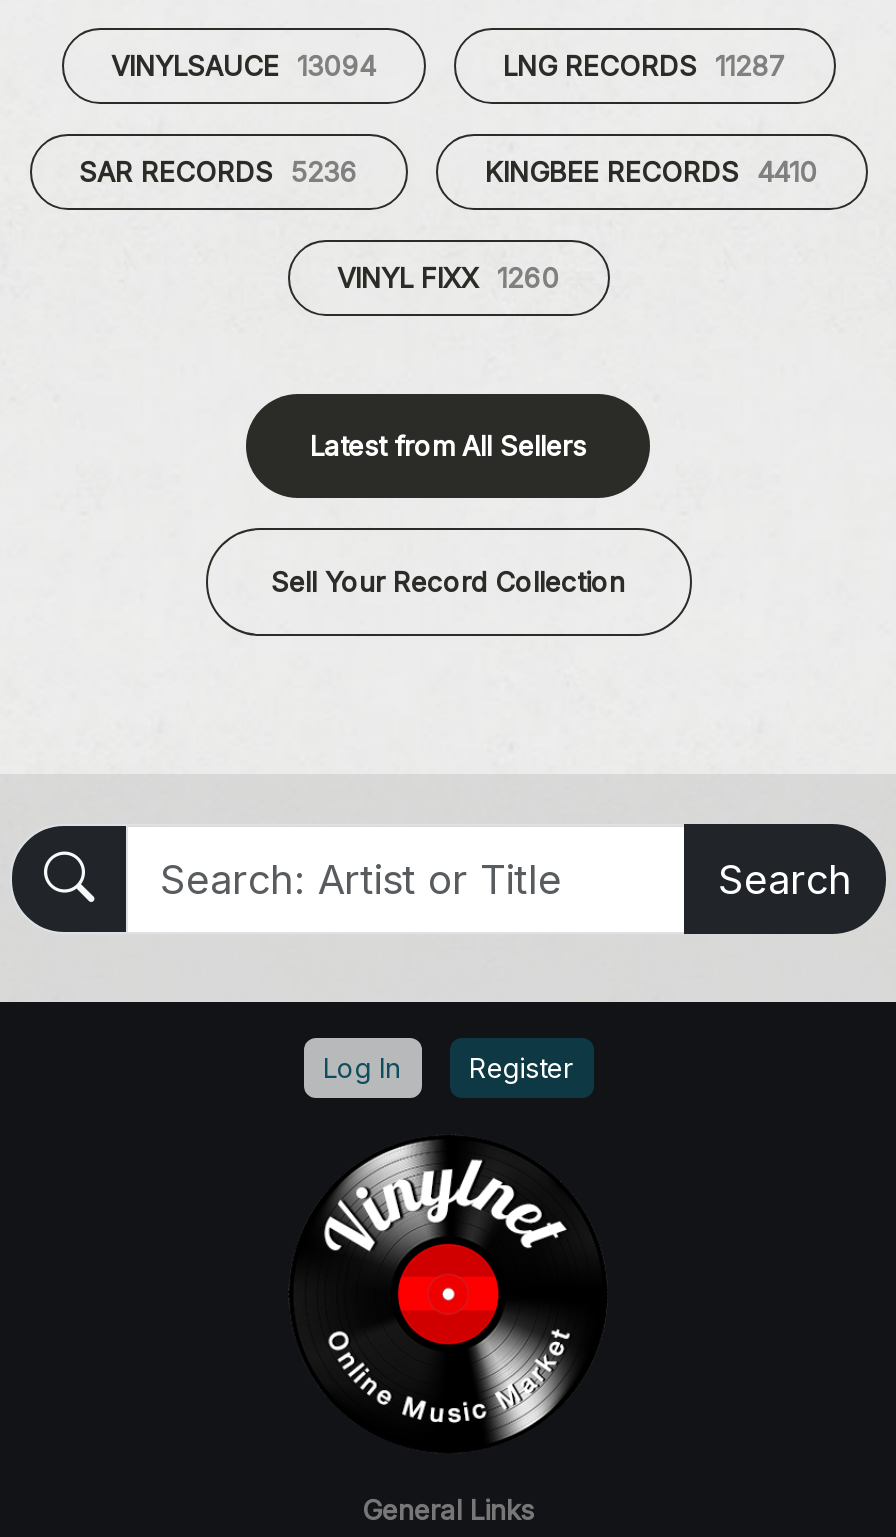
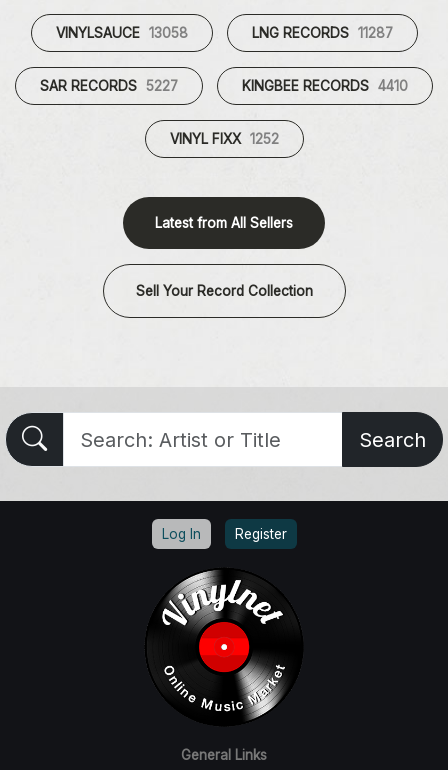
- VINYLSAUCE 13094
+ VINYLSAUCE 13058

- SAR RECORDS 5236
+ SAR RECORDS 5227

- VINYL FIXX 1260
+ VINYL FIXX 1252
